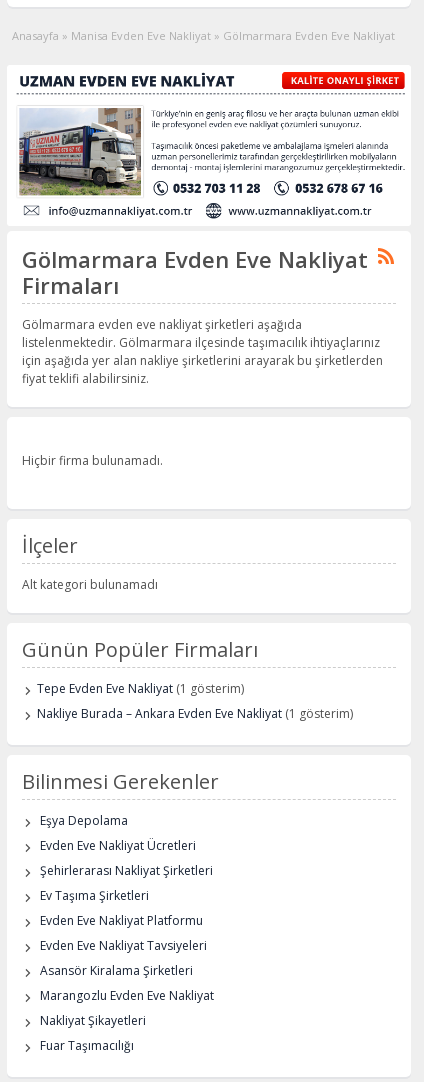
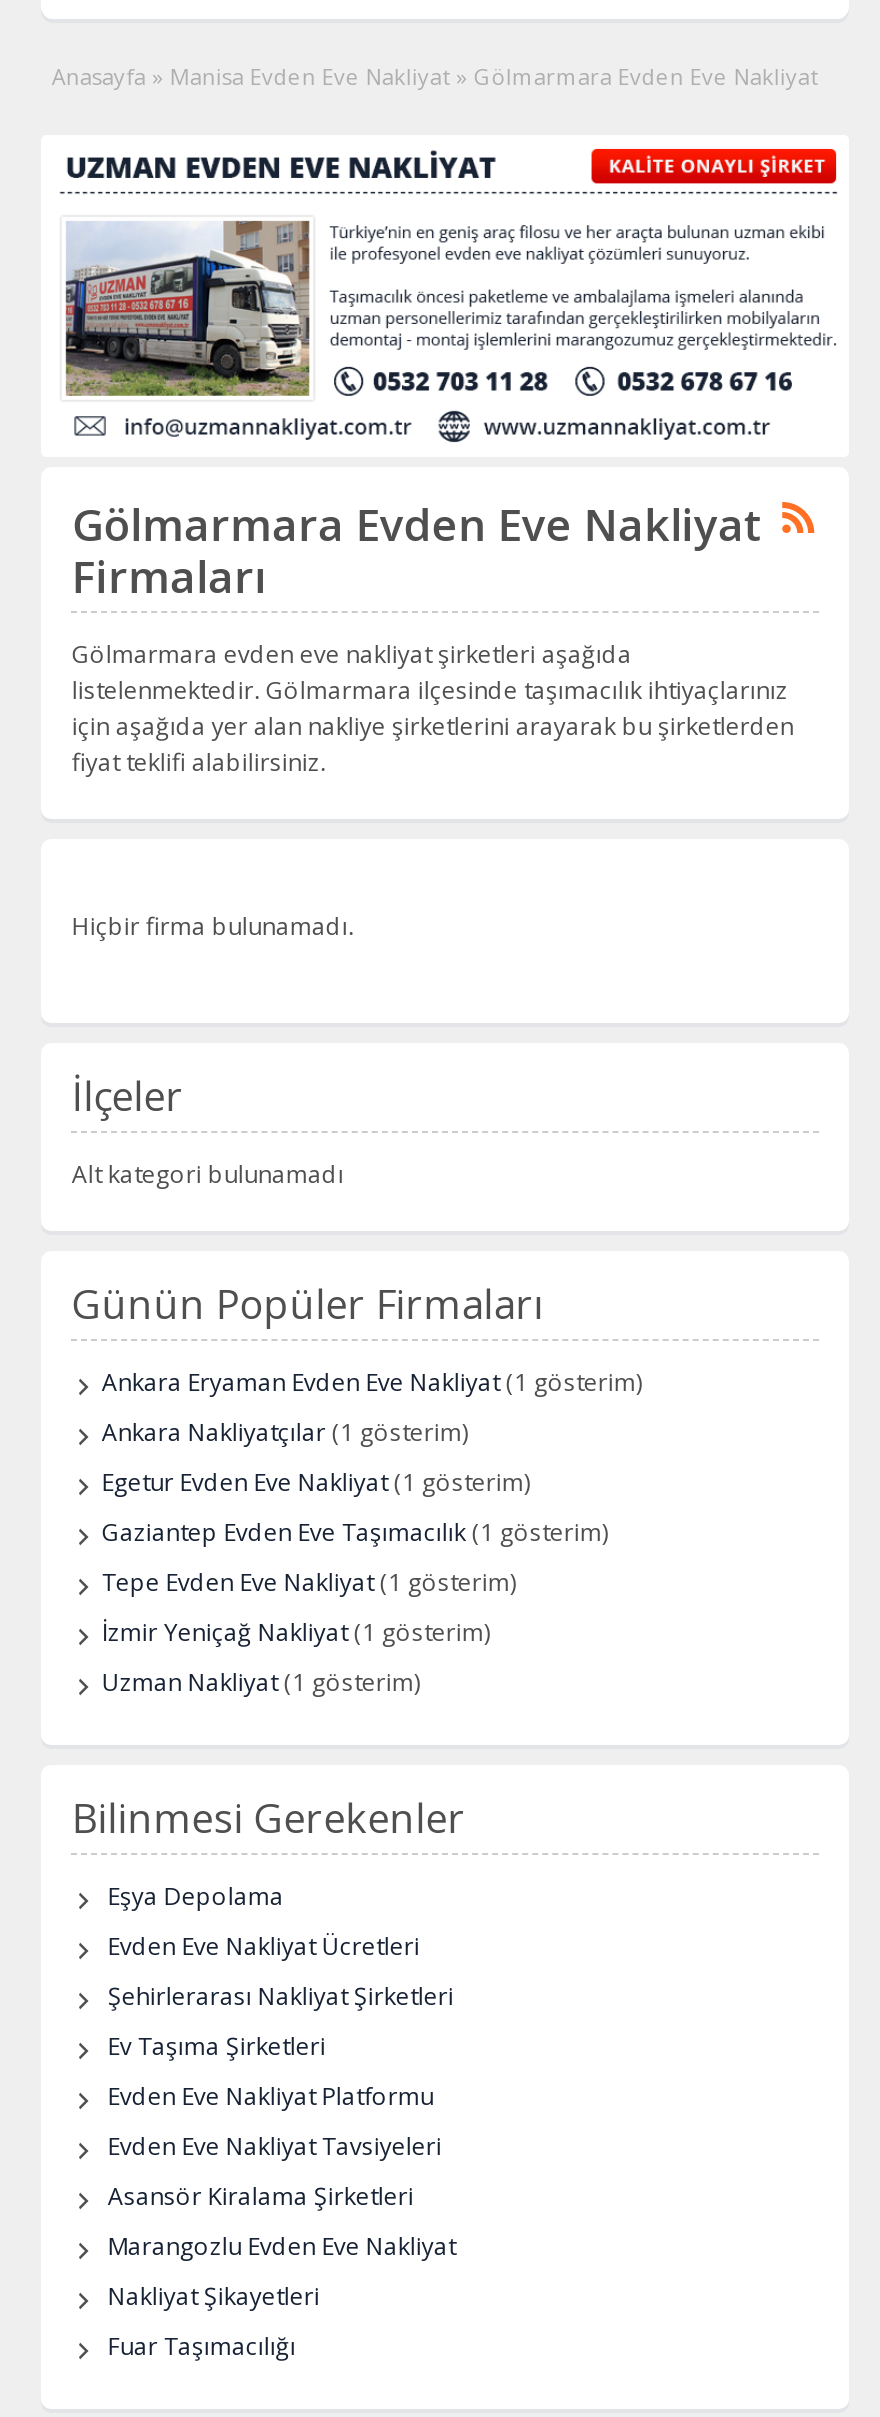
+ Ankara Eryaman Evden Eve Nakliyat (1 gösterim)
+ Ankara Nakliyatçılar (1 gösterim)
+ Egetur Evden Eve Nakliyat (1 gösterim)
+ Gaziantep Evden Eve Taşımacılık (1 gösterim)

- Nakliye Burada – Ankara Evden Eve Nakliyat (1 gösterim)
+ İzmir Yeniçağ Nakliyat (1 gösterim)
+ Uzman Nakliyat (1 gösterim)
